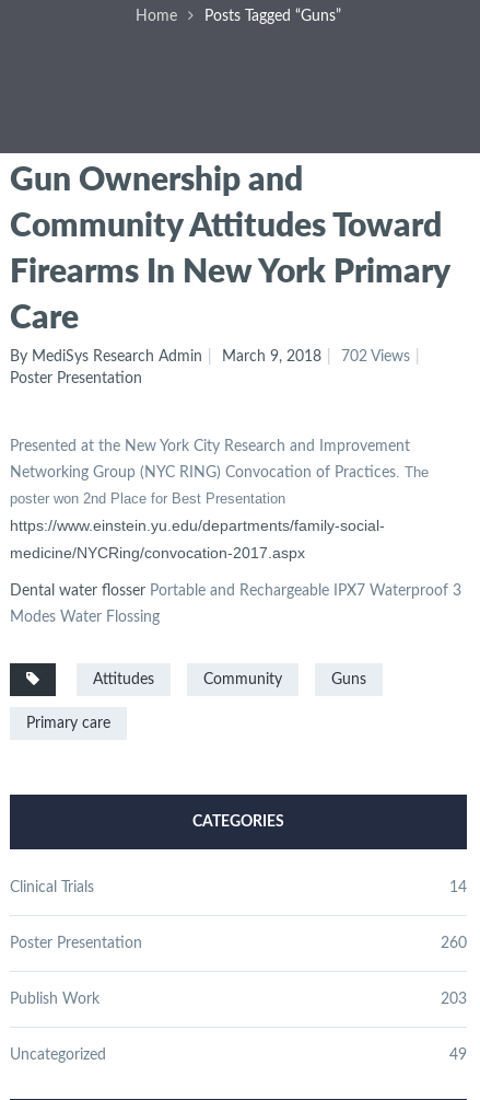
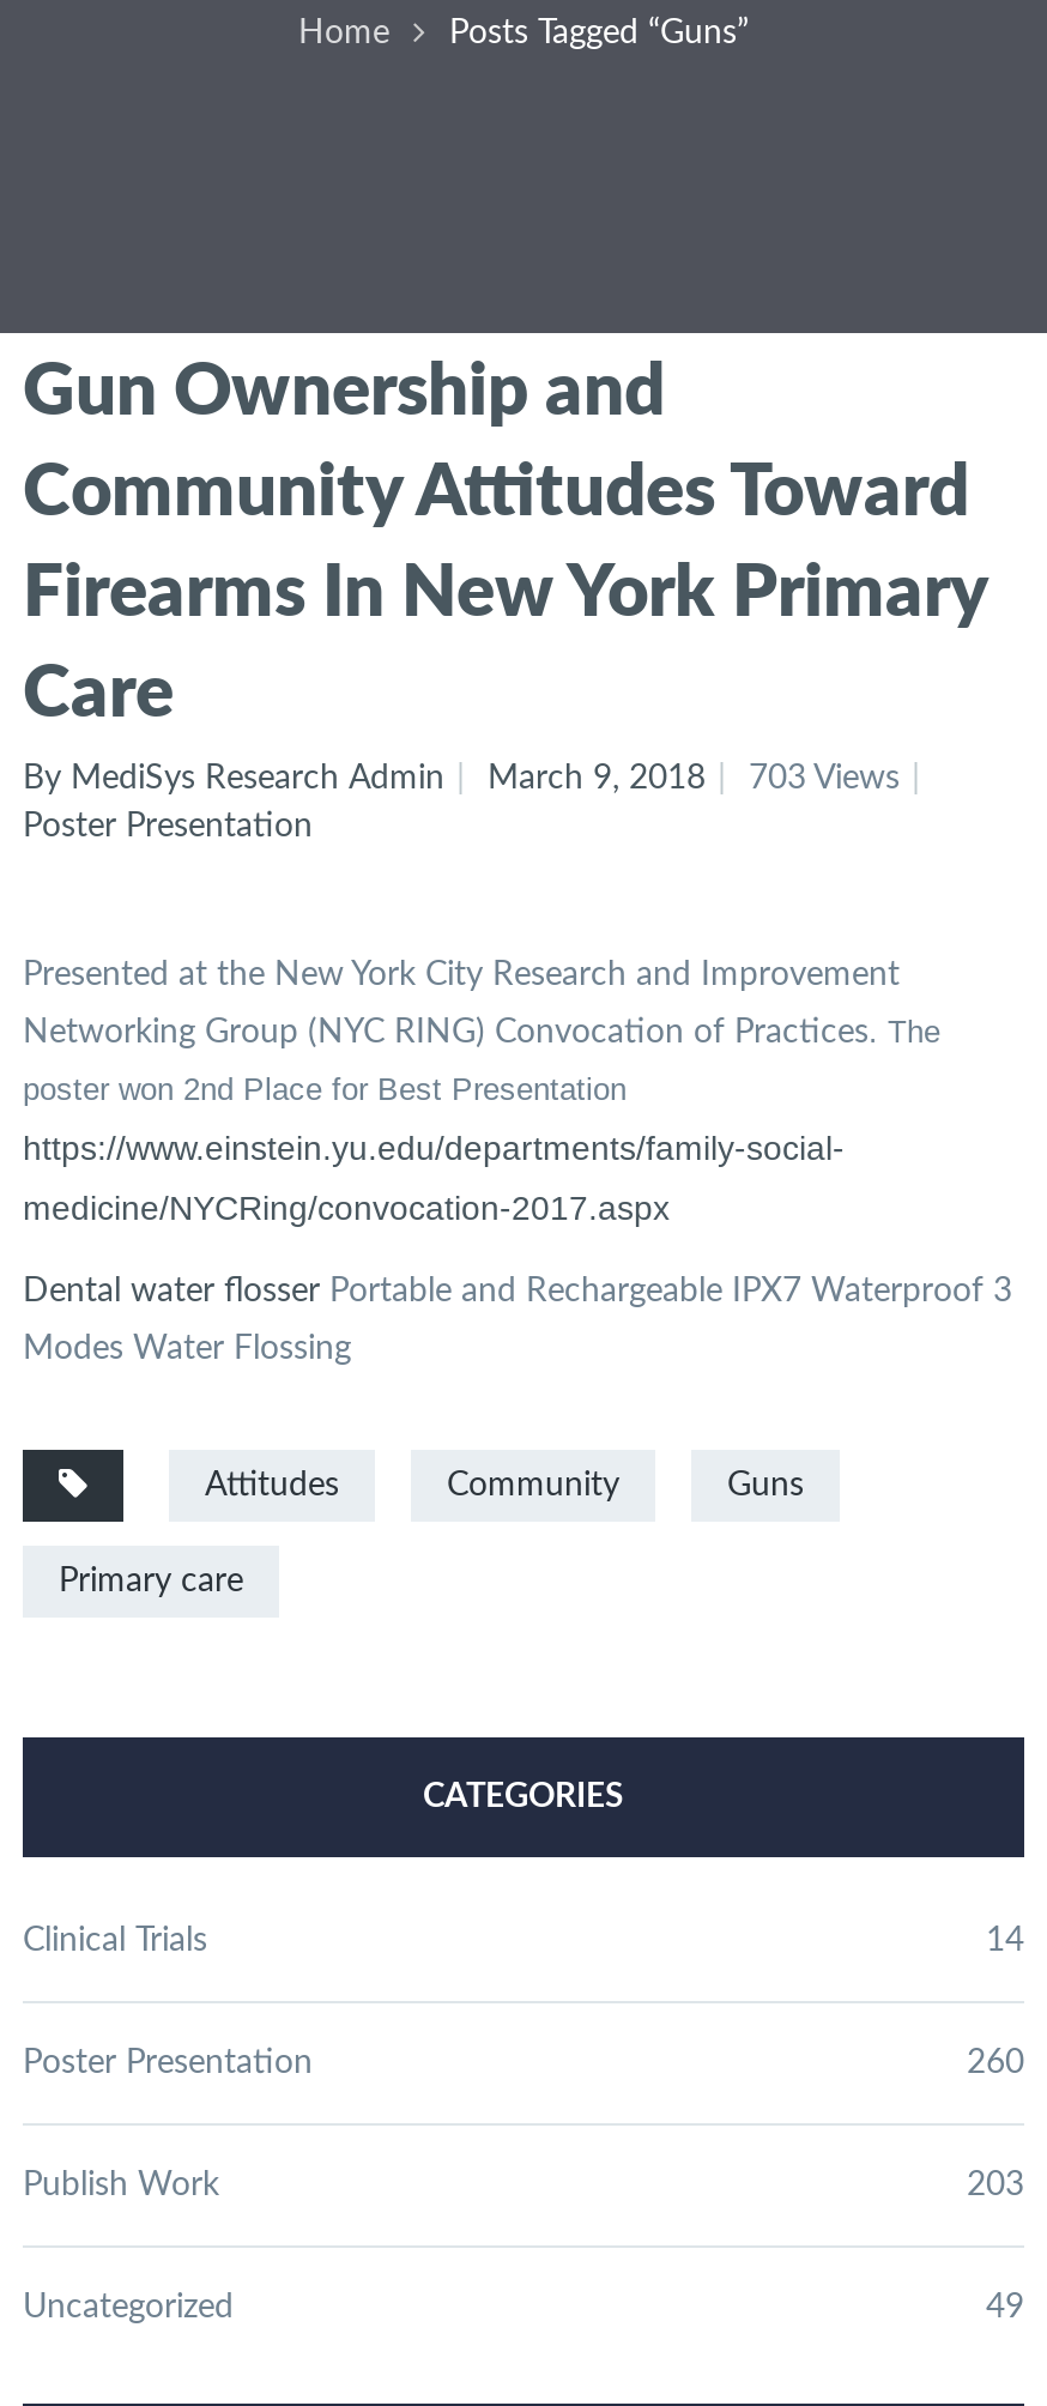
- By MediSys Research Admin March 9, 2018 702 Views
+ By MediSys Research Admin March 9, 2018 703 Views
